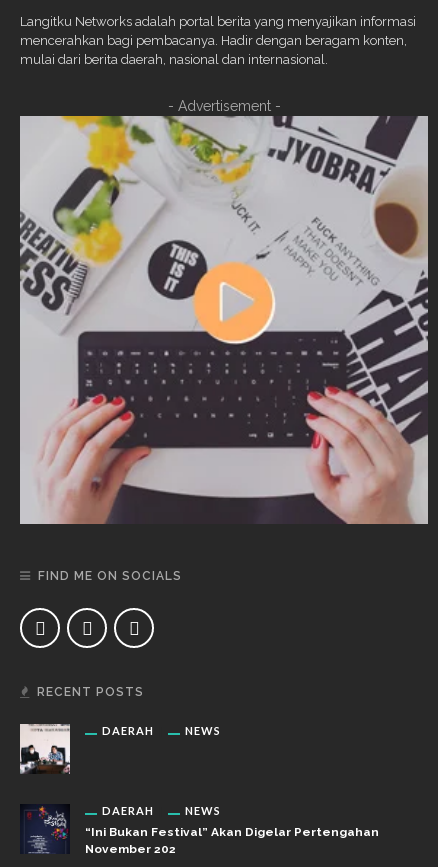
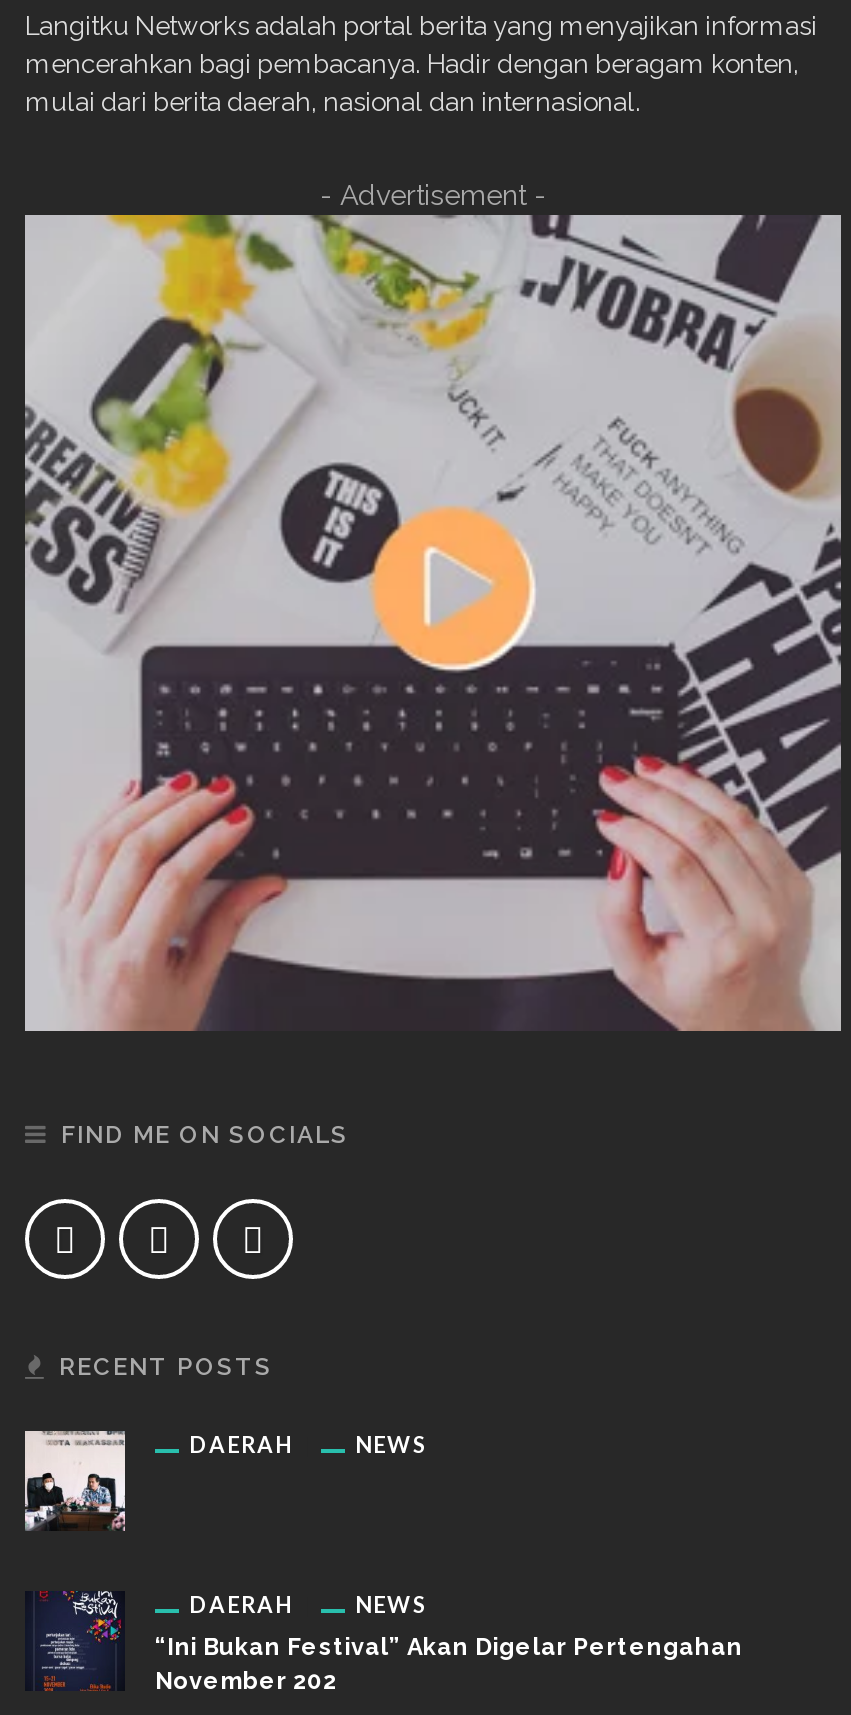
- [image]
+ [image]
